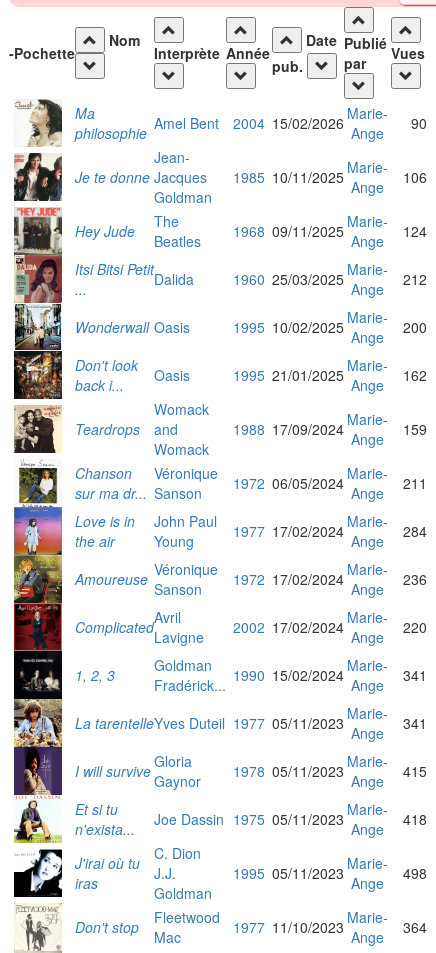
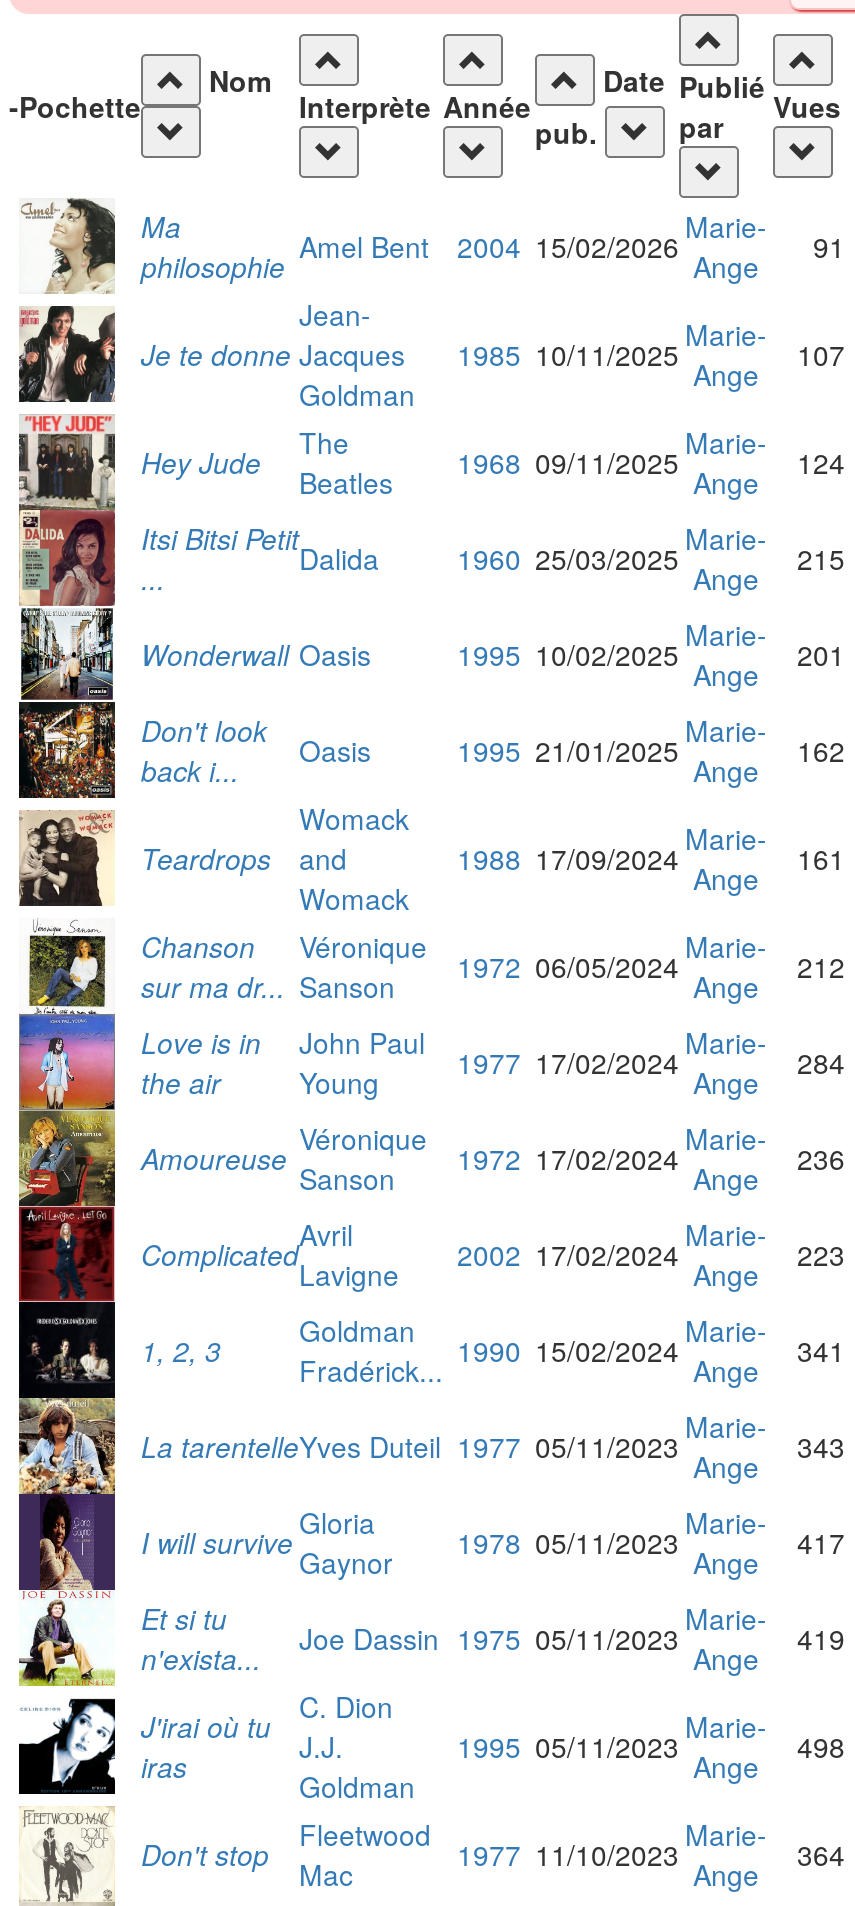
- philosophie Amel Bent Ma 2004 15/02/2026 Marie- Ange 90
+ philosophie Amel Bent Ma 2004 15/02/2026 Marie- Ange 91

- Je te donne Jacques 1985 10/11/2025 Marie- Ange 106
+ Je te donne Jacques 1985 10/11/2025 Marie- Ange 107

- Itsi Bitsi Petit Dalida 1960 25/03/2025 Marie- Ange 212
+ Itsi Bitsi Petit Dalida 1960 25/03/2025 Marie- Ange 215

- 1995 10/02/2025 Marie- Ange 200
+ 1995 10/02/2025 Marie- Ange 201

- Womack 1988 17/09/2024 Marie- Ange 159
+ Womack 1988 17/09/2024 Marie- Ange 161

- Chanson sur ma dr... Véronique Sanson 1972 06/05/2024 Marie- Ange 211
+ Chanson sur ma dr... Véronique Sanson 1972 06/05/2024 Marie- Ange 212

- ComplicatedAvril Lavigne 2002 17/02/2024 Marie- Ange 220
+ ComplicatedAvril Lavigne 2002 17/02/2024 Marie- Ange 223

- La tarentelleYves Duteil 1977 05/11/2023 Marie- Ange 341
+ La tarentelleYves Duteil 1977 05/11/2023 Marie- Ange 343

- 415
+ 417

- Et si tu n'exista... Joe Dassin 1975 05/11/2023 Marie- Ange 418
+ Et si tu n'exista... Joe Dassin 1975 05/11/2023 Marie- Ange 419
